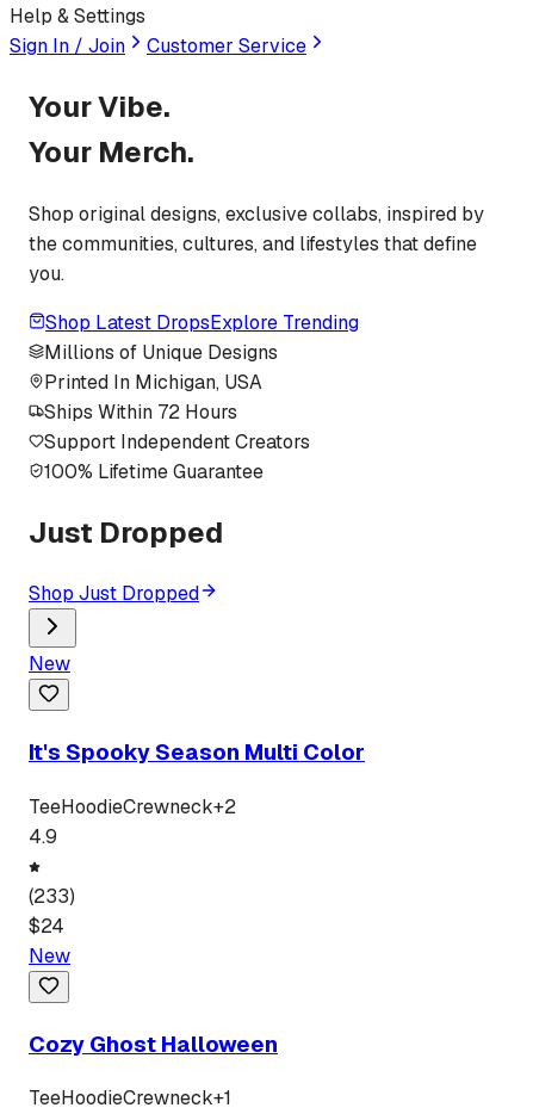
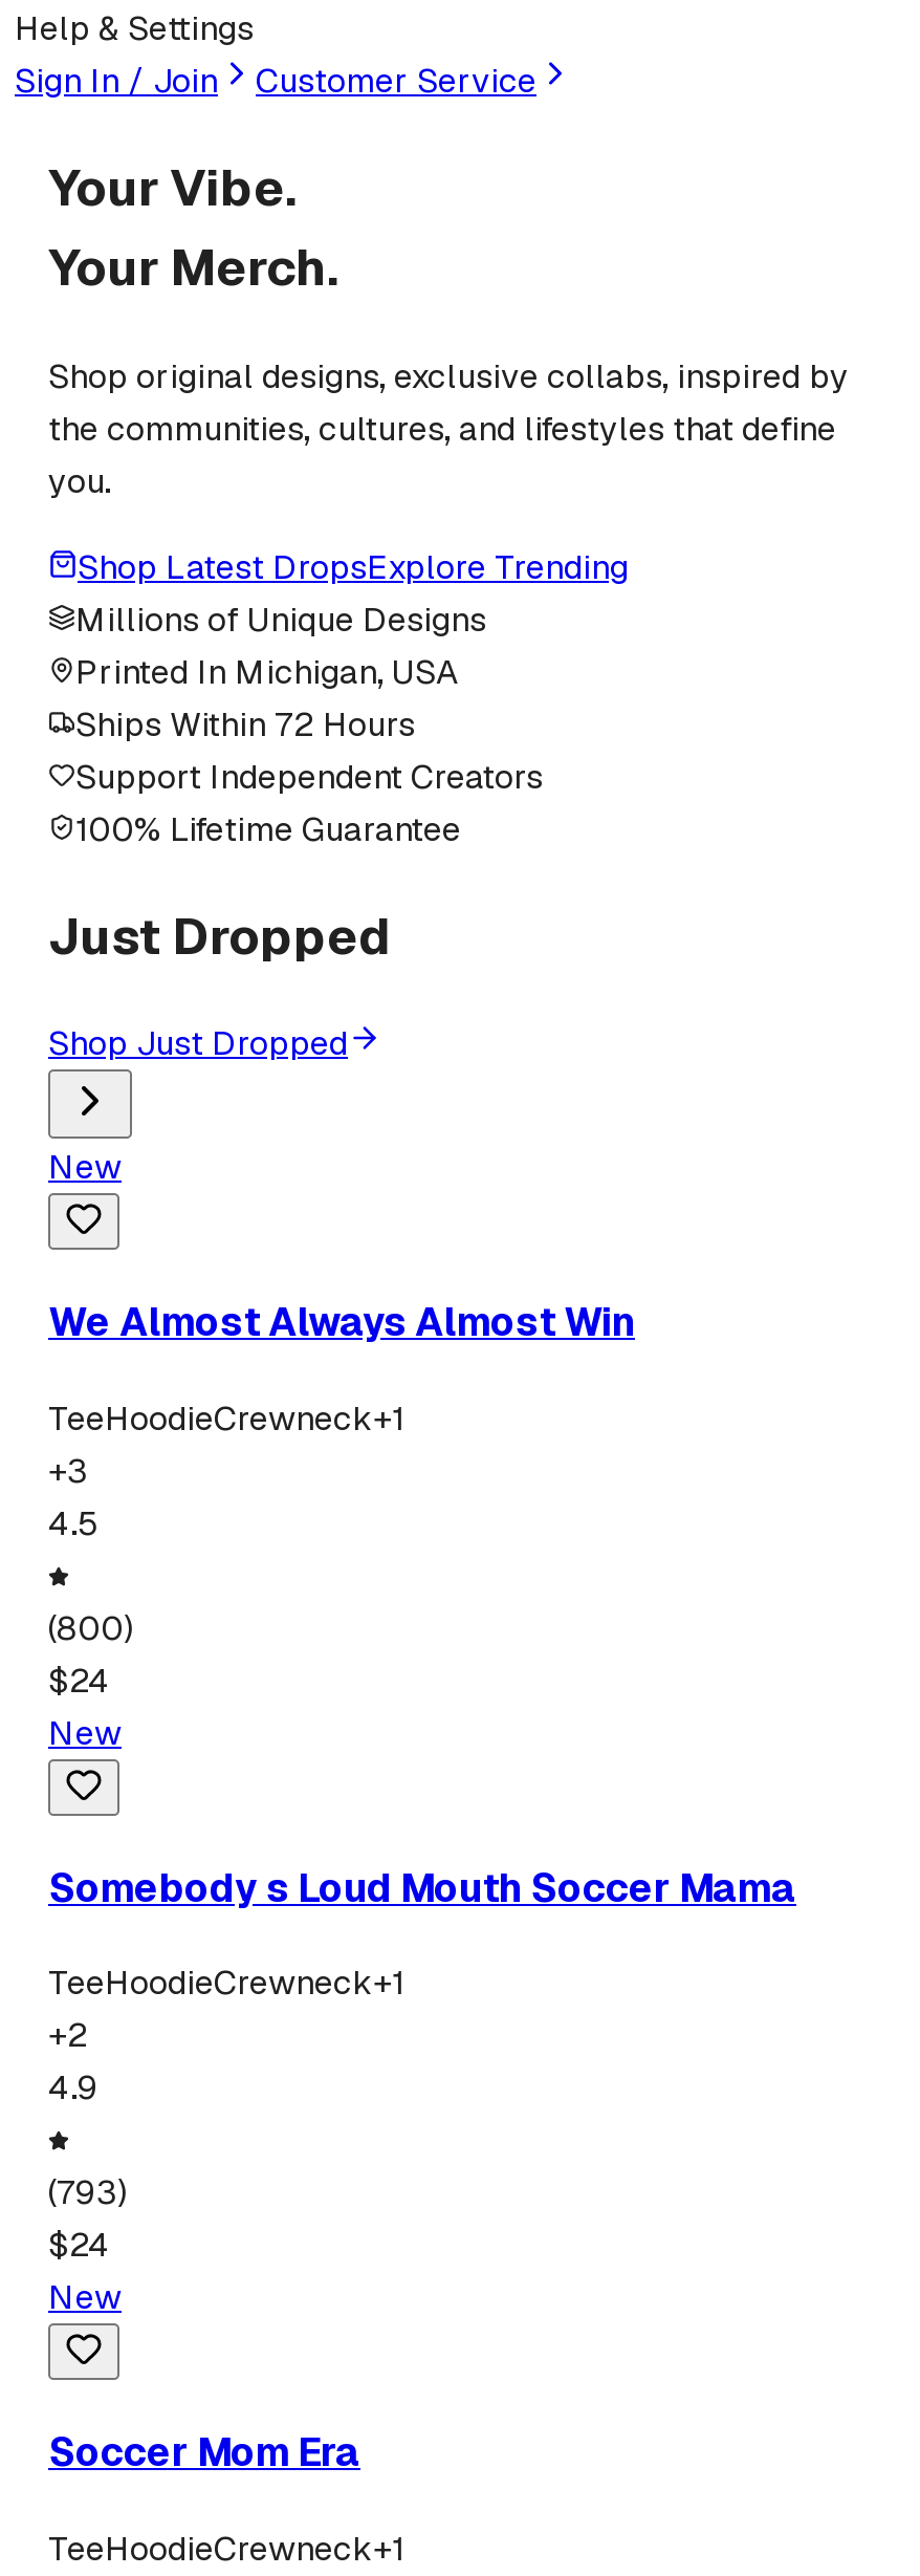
- It's Spooky Season Multi Color
+ We Almost Always Almost Win

- TeeHoodieCrewneck+2
- 4.9
+ TeeHoodieCrewneck+1
+ +3
+ 4.5

- (233)
+ (800)

- Cozy Ghost Halloween
+ Somebody s Loud Mouth Soccer Mama
+ TeeHoodieCrewneck+1
+ +2
+ 4.9
+ (793)
+ $24
+ New
+ Soccer Mom Era
